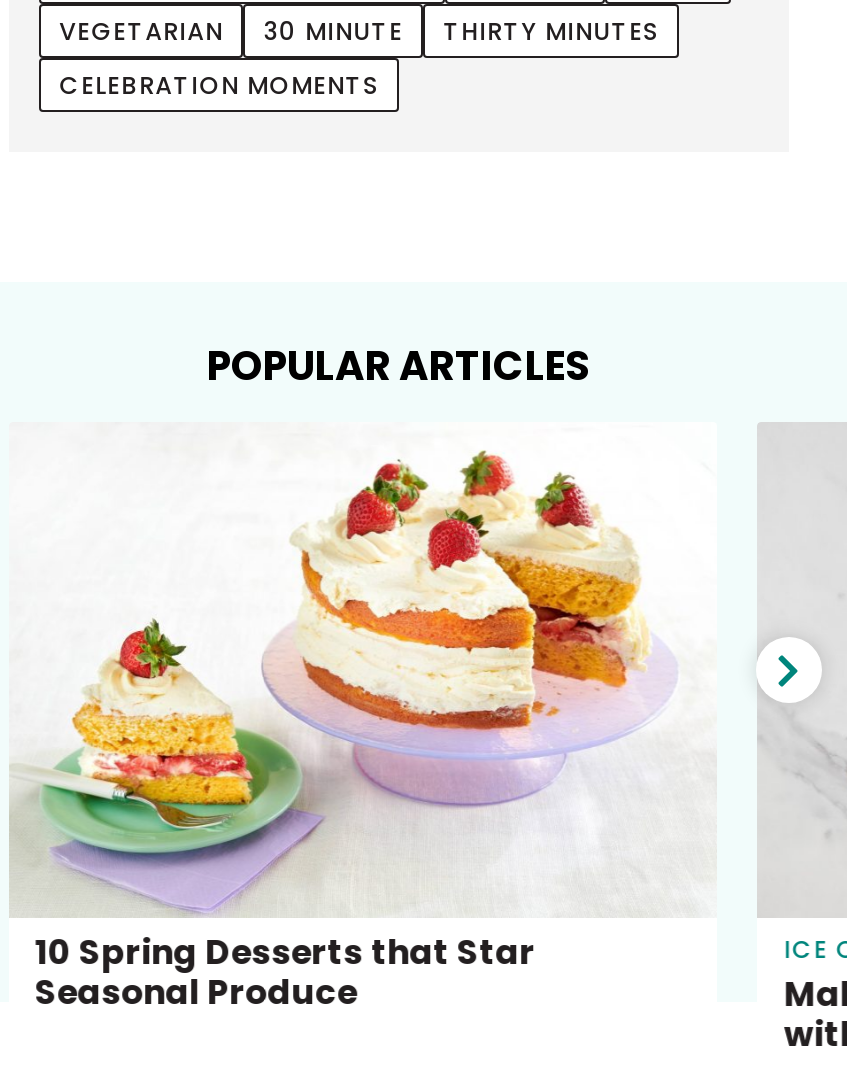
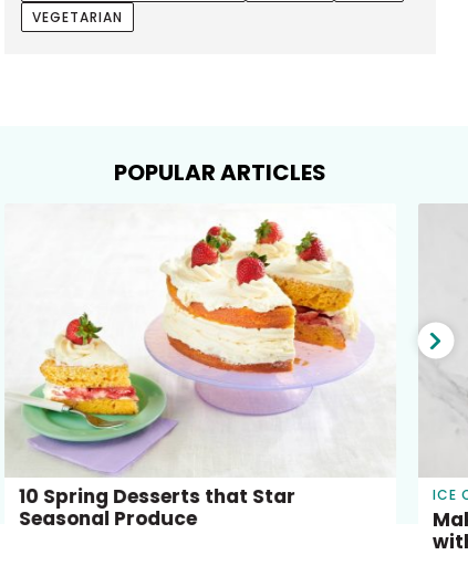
- 30 MINUTE
- THIRTY MINUTES
- CELEBRATION MOMENTS
